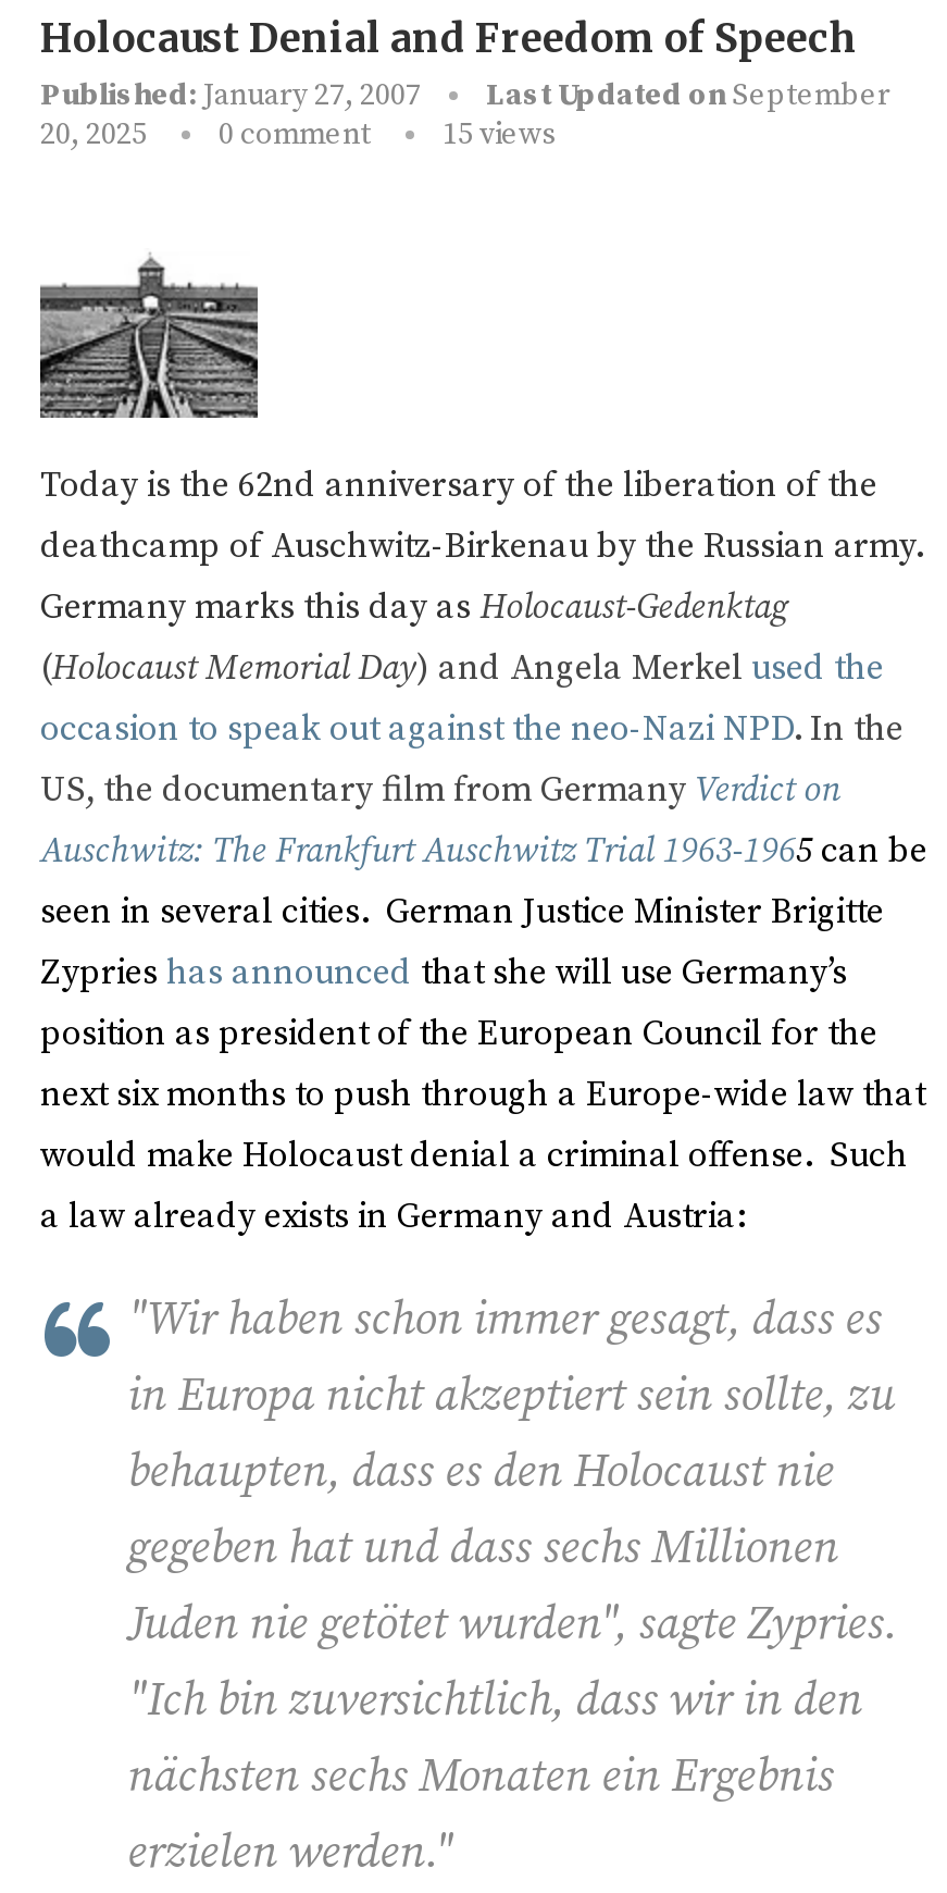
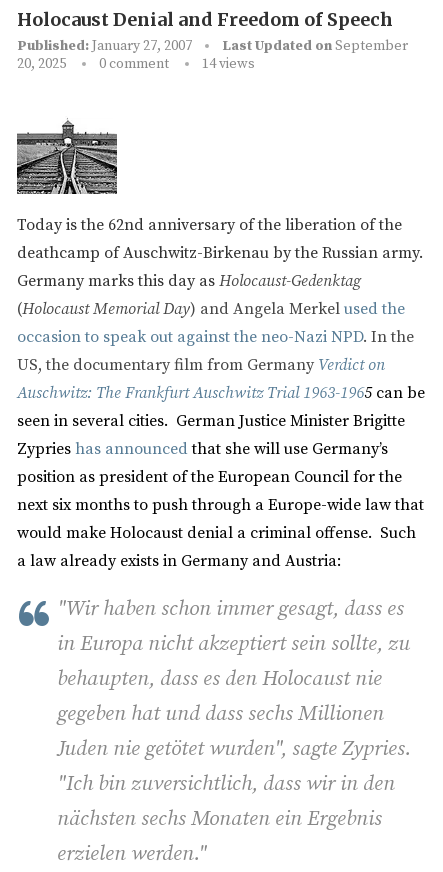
- 20, 2025 0 comment 15 views
+ 20, 2025 0 comment 14 views
